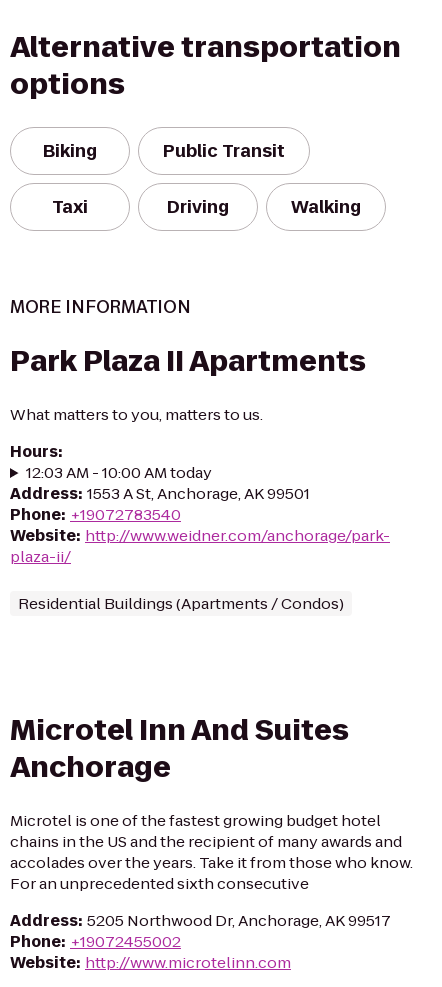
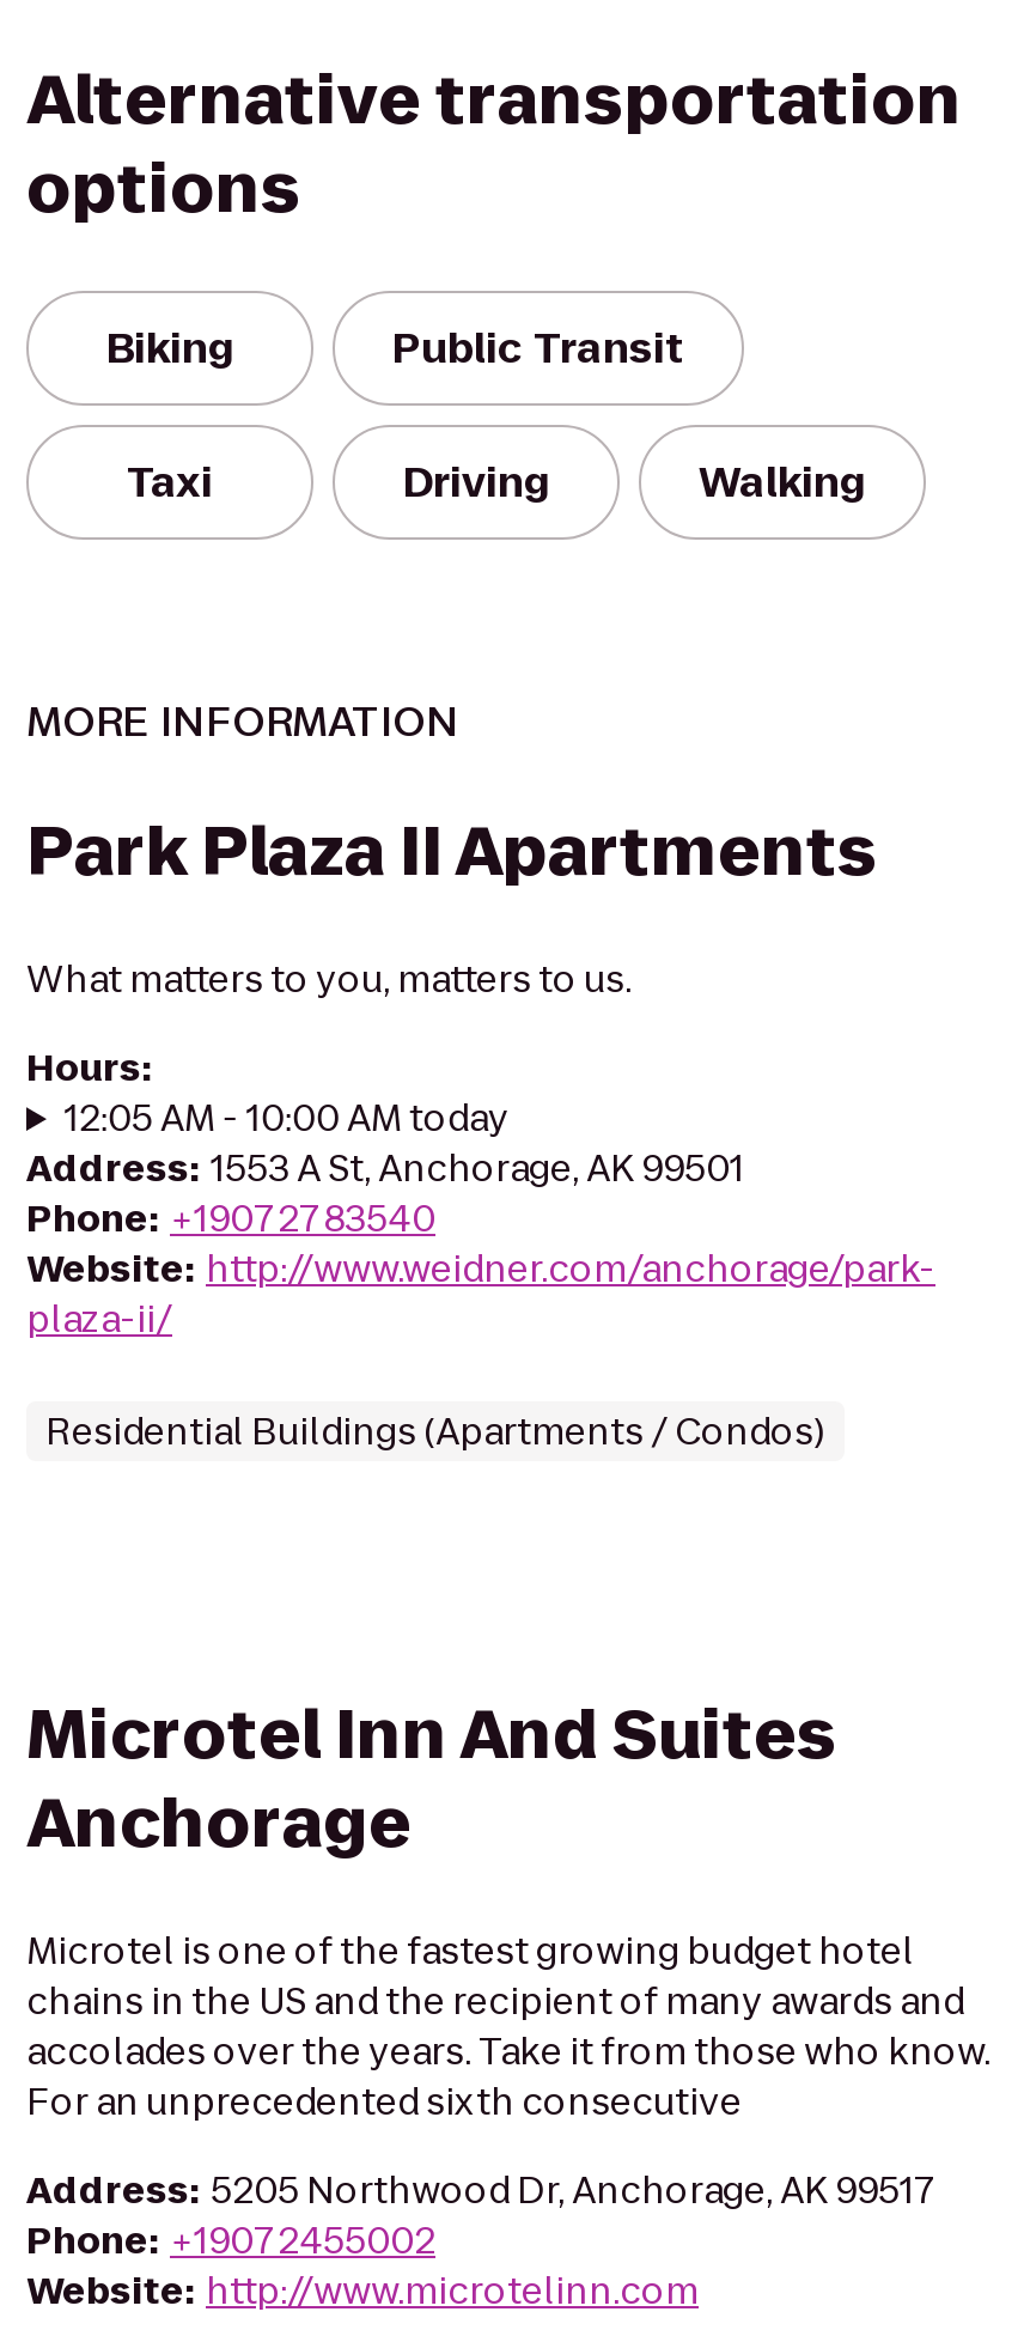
- 12:03 AM - 10:00 AM today
+ 12:05 AM - 10:00 AM today
